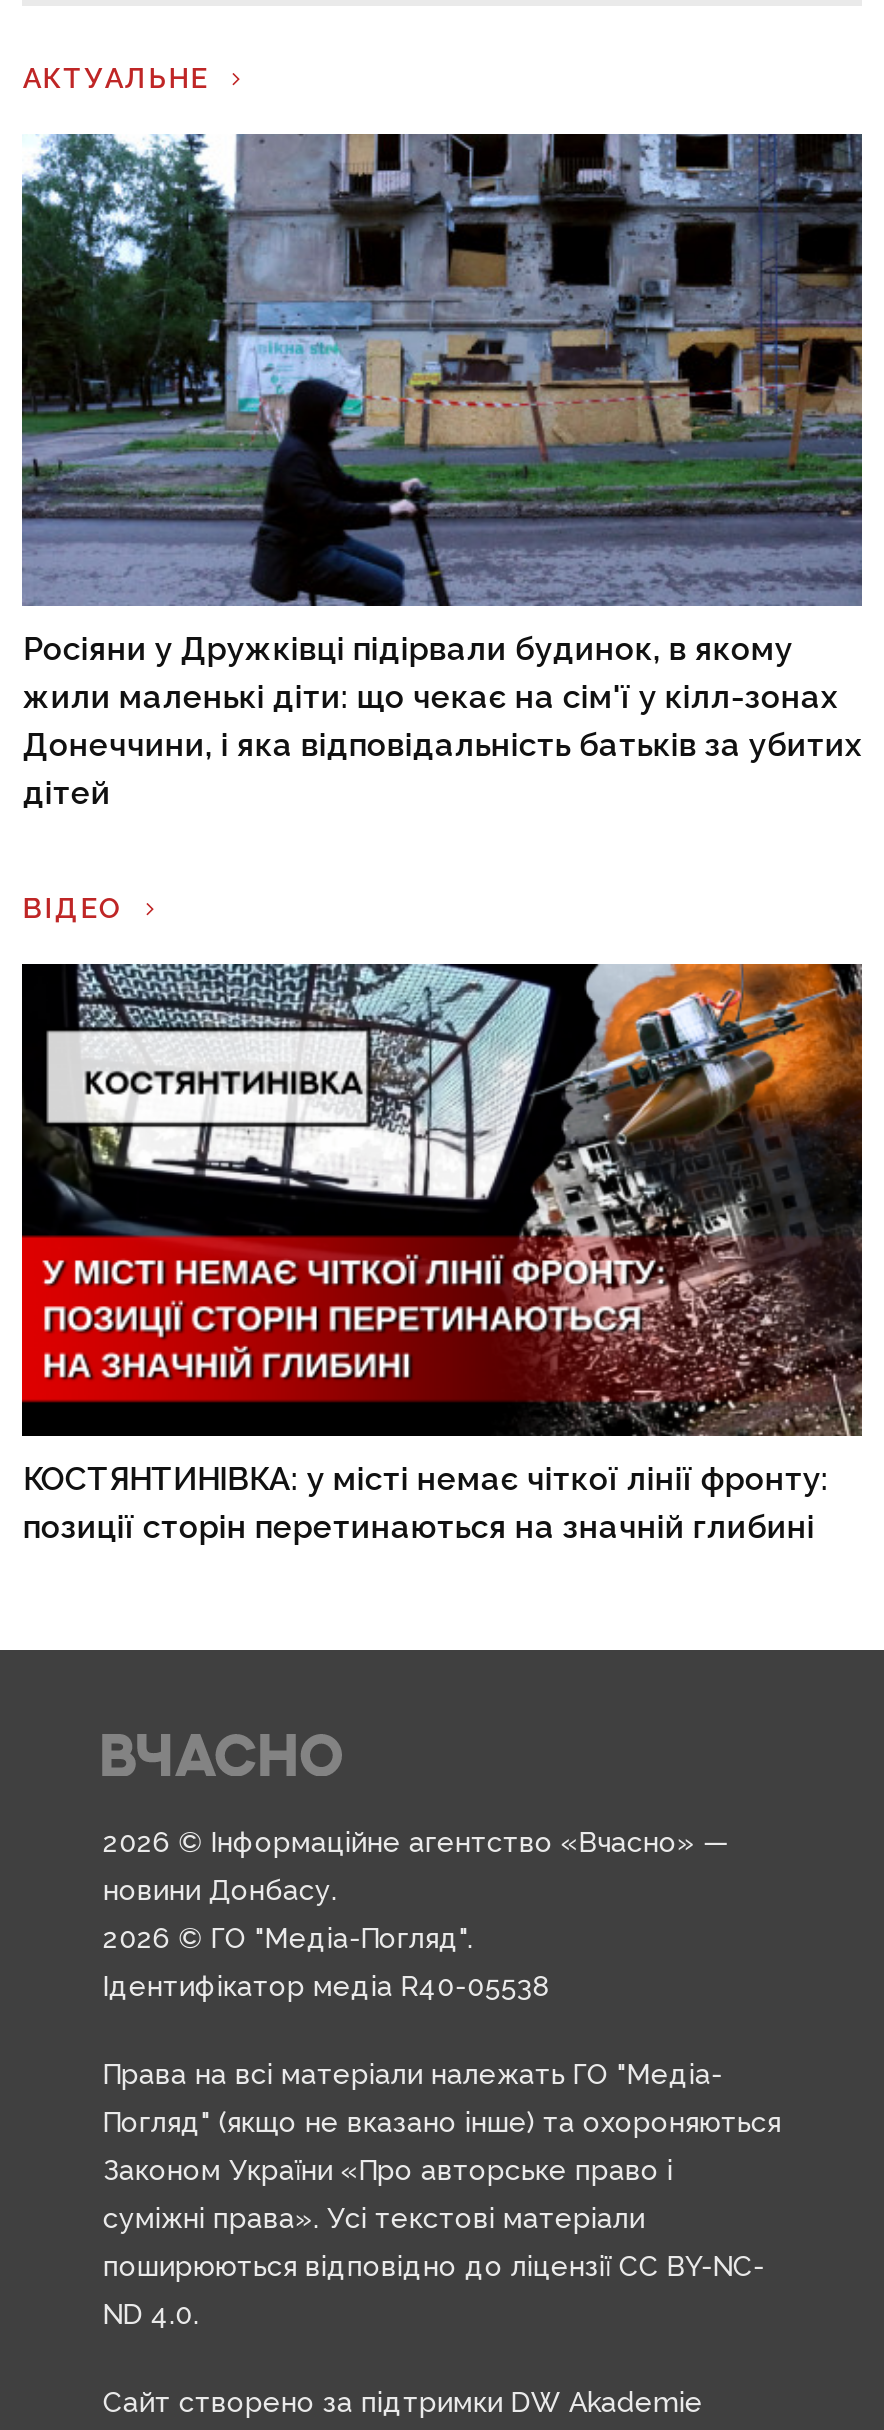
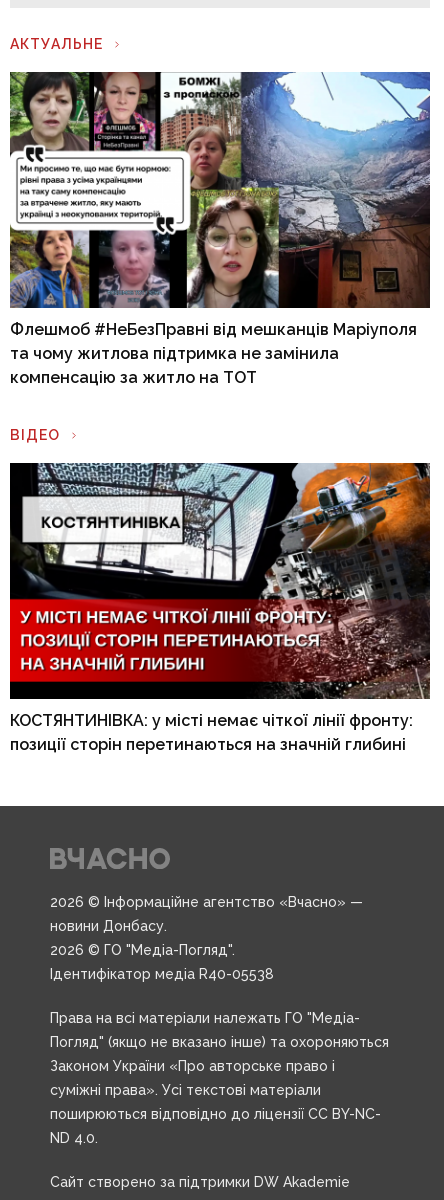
- [image]
- Росіяни у Дружківці підірвали будинок, в якому
- жили маленькі діти: що чекає на сім'ї у кілл-зонах
- Донеччини, і яка відповідальність батьків за убитих
- дітей
+ [image]
+ Флешмоб #НеБезПравні від мешканців Маріуполя
+ та чому житлова підтримка не замінила
+ компенсацію за житло на ТОТ
